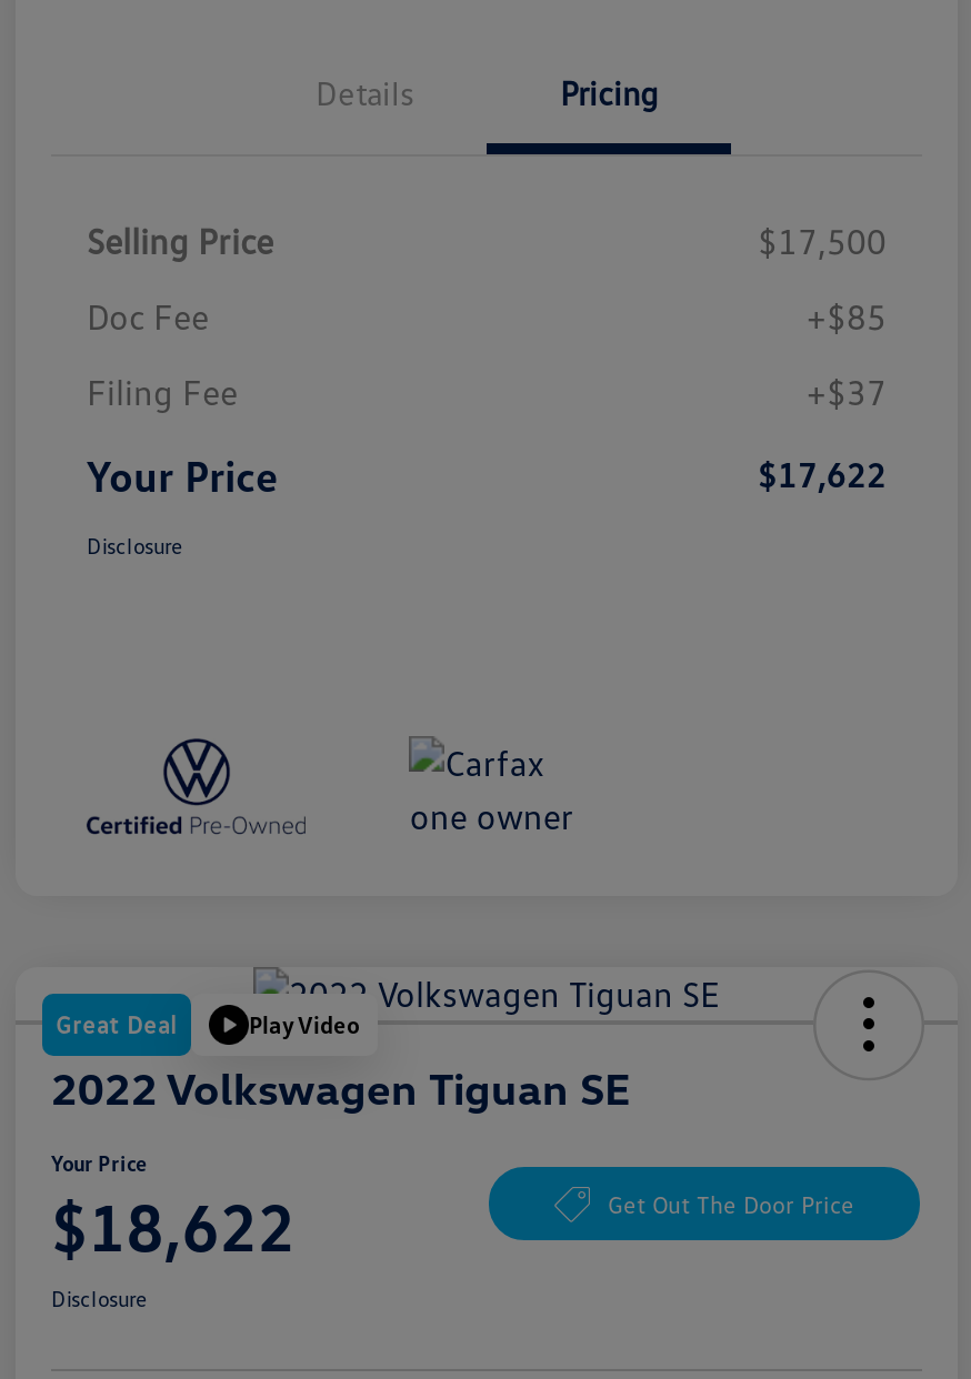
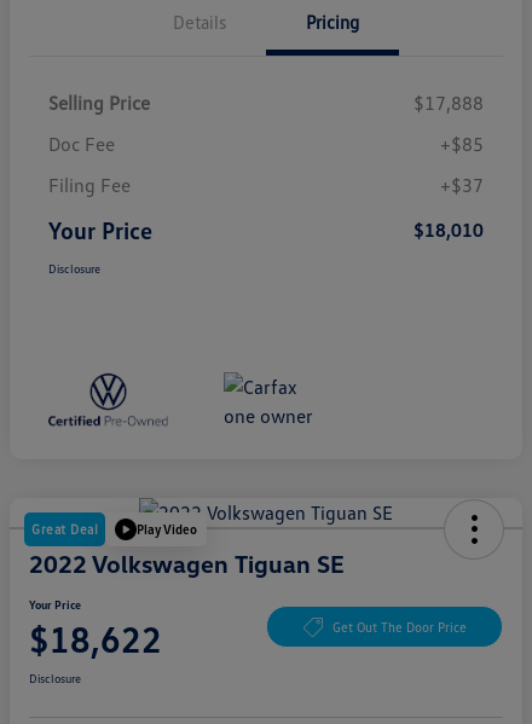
- $17,500
+ $17,888

- $17,622
+ $18,010
